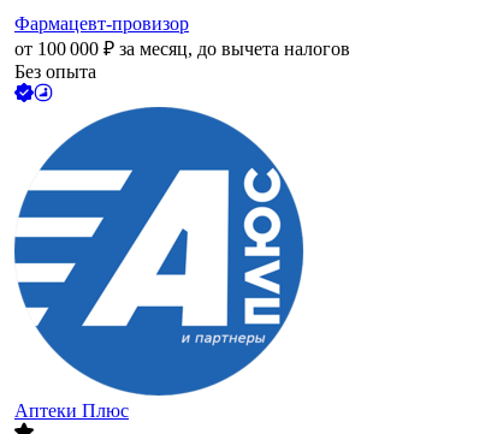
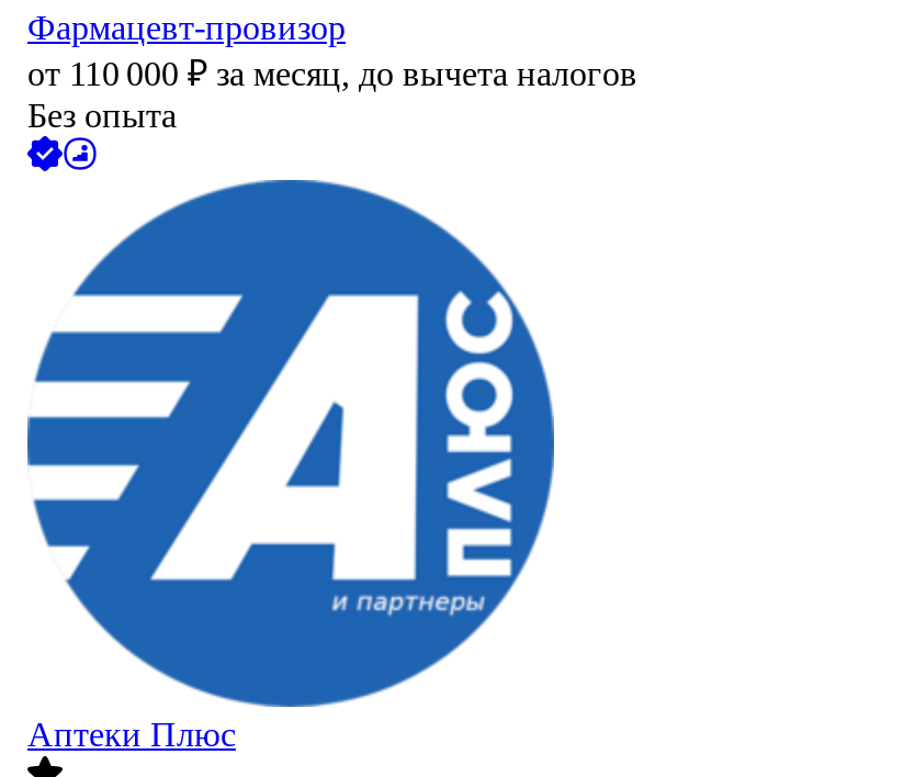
- от 100 000 ₽ за месяц, до вычета налогов
+ от 110 000 ₽ за месяц, до вычета налогов
